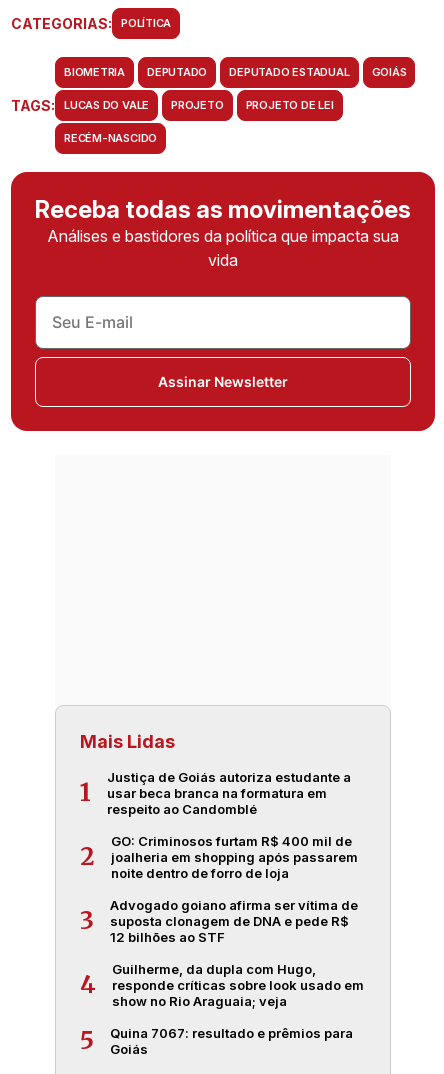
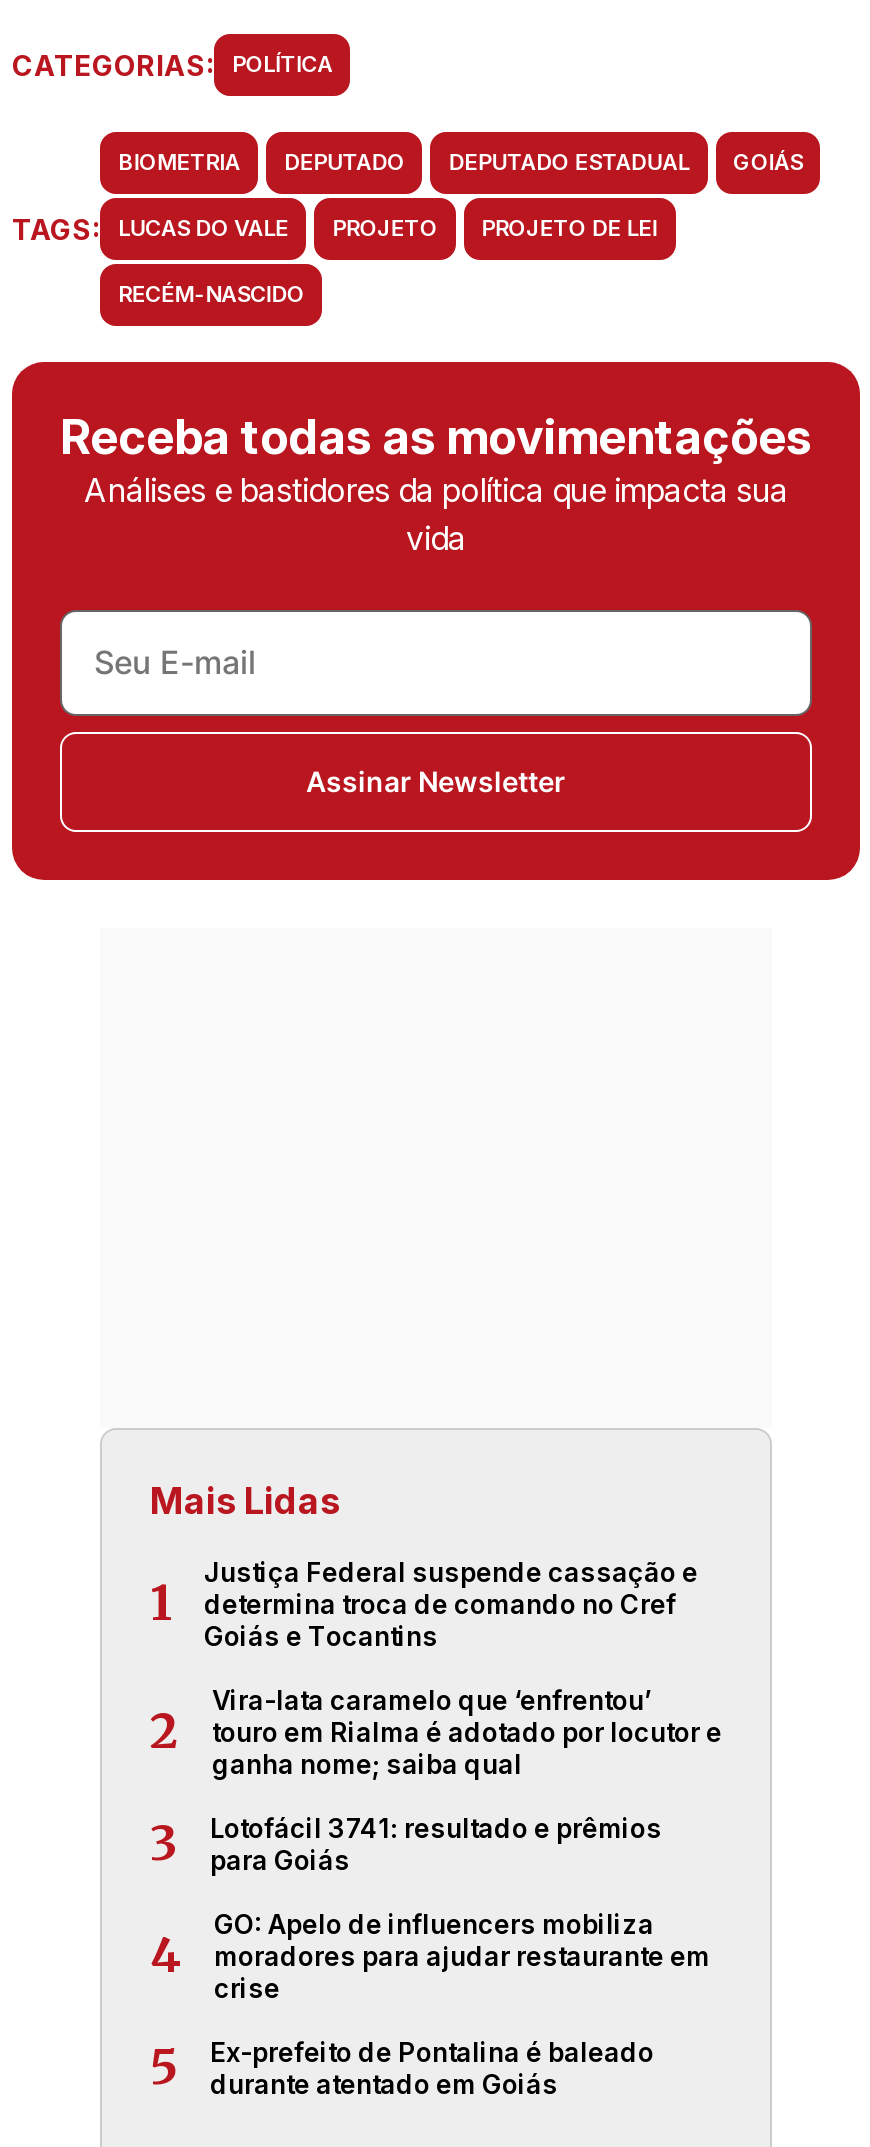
- Justiça de Goiás autoriza estudante a
- usar beca branca na formatura em
- respeito ao Candomblé
+ Justiça Federal suspende cassação e
+ determina troca de comando no Cref
+ Goiás e Tocantins

- GO: Criminosos furtam R$ 400 mil de
- joalheria em shopping após passarem
- noite dentro de forro de loja
+ Vira-lata caramelo que ‘enfrentou’
+ touro em Rialma é adotado por locutor e
+ ganha nome; saiba qual

- Advogado goiano afirma ser vítima de
- suposta clonagem de DNA e pede R$
- 12 bilhões ao STF
+ Lotofácil 3741: resultado e prêmios
+ para Goiás

- Guilherme, da dupla com Hugo,
- responde críticas sobre look usado em
- show no Rio Araguaia; veja
+ GO: Apelo de influencers mobiliza
+ moradores para ajudar restaurante em
+ crise

- Quina 7067: resultado e prêmios para
- Goiás
+ Ex-prefeito de Pontalina é baleado
+ durante atentado em Goiás
